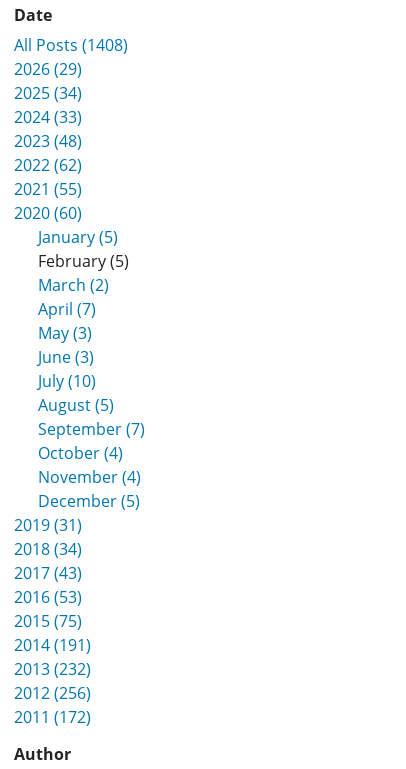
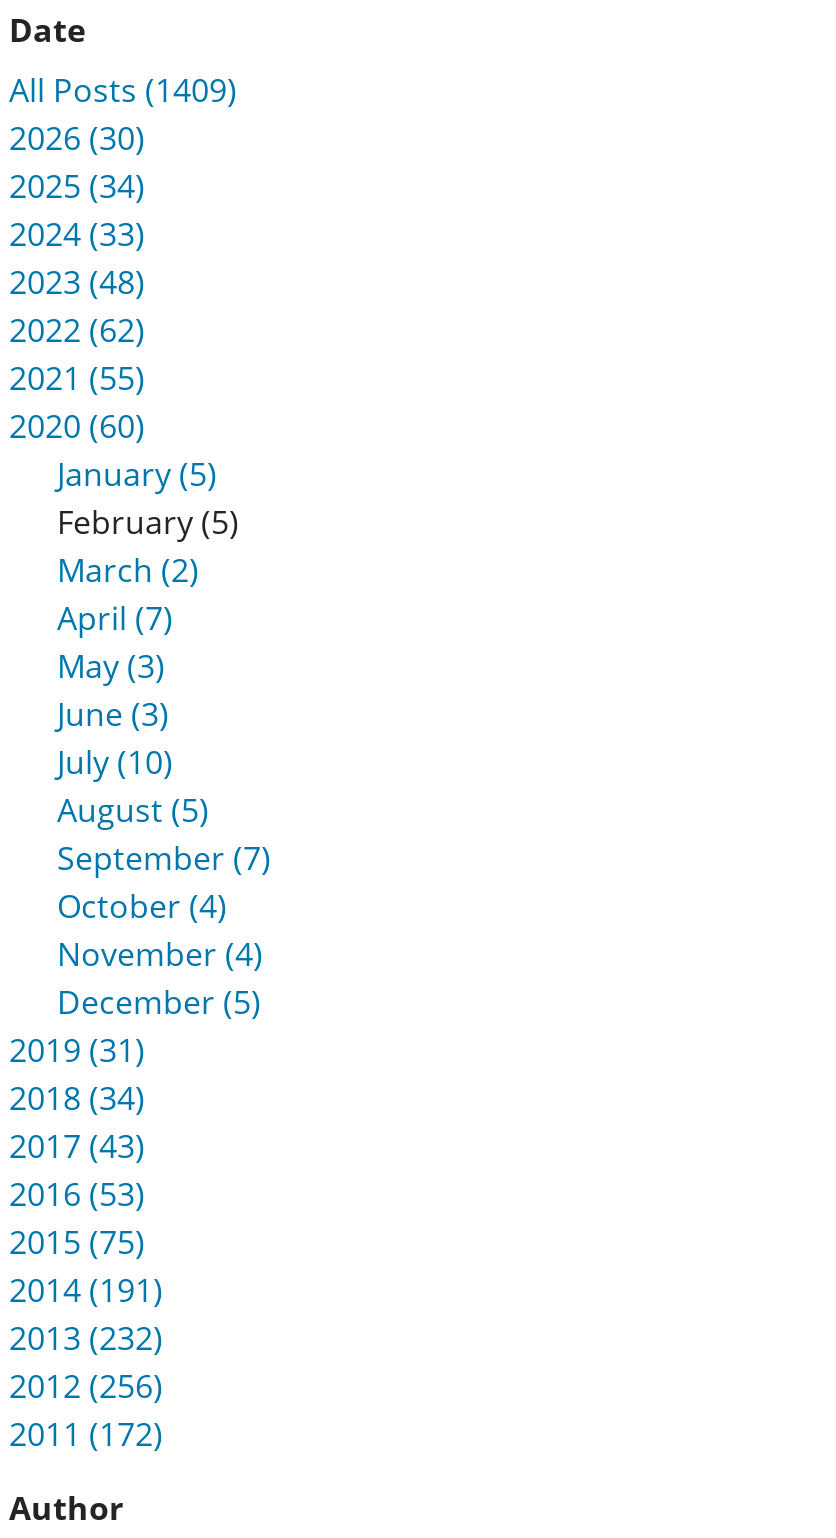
- All Posts (1408)
+ All Posts (1409)

- 2026 (29)
+ 2026 (30)
